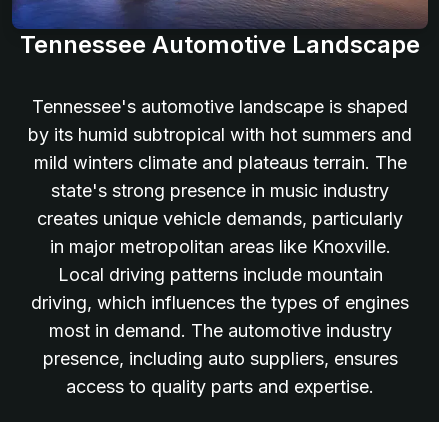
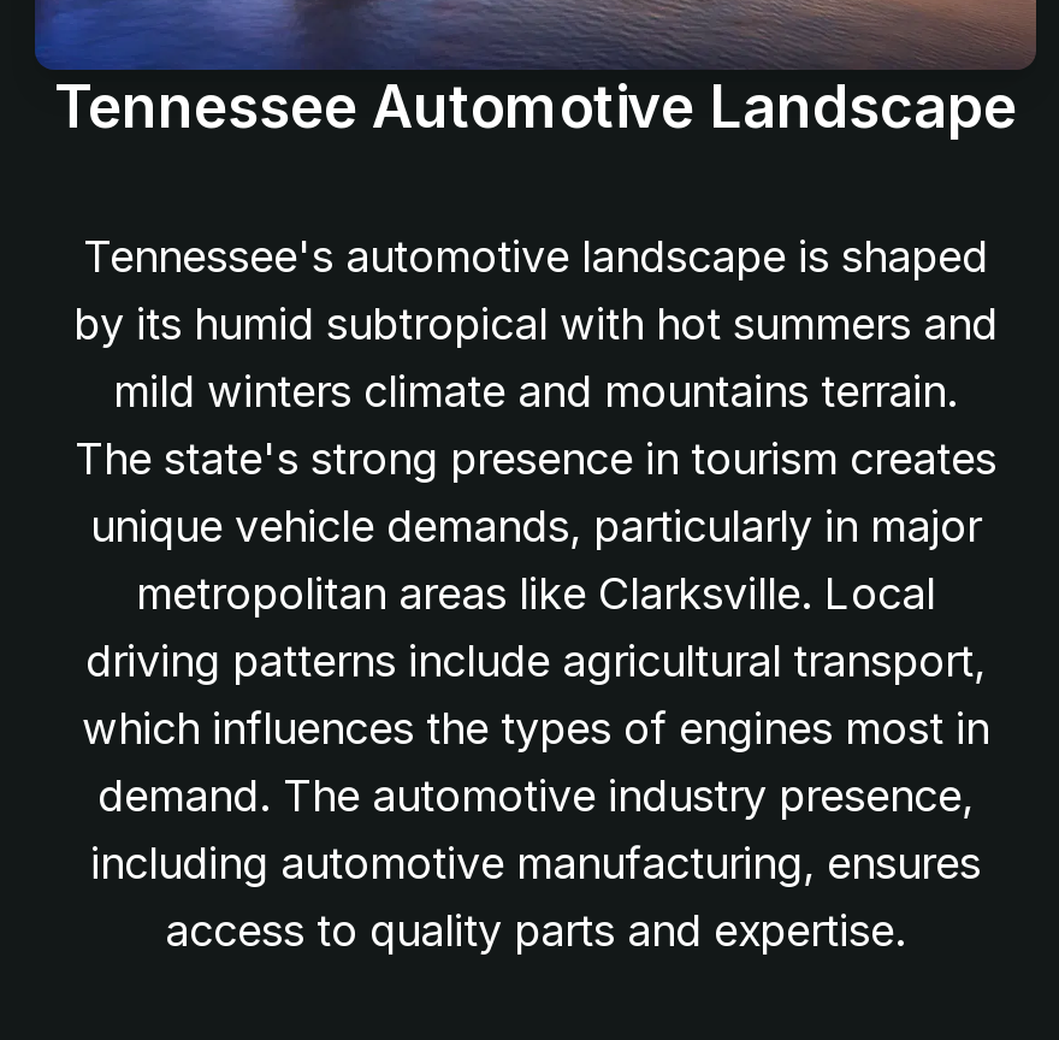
- mild winters climate and plateaus terrain. The
- state's strong presence in music industry
- creates unique vehicle demands, particularly
- in major metropolitan areas like Knoxville.
- Local driving patterns include mountain
- driving, which influences the types of engines
- most in demand. The automotive industry
- presence, including auto suppliers, ensures
+ mild winters climate and mountains terrain.
+ The state's strong presence in tourism creates
+ unique vehicle demands, particularly in major
+ metropolitan areas like Clarksville. Local
+ driving patterns include agricultural transport,
+ which influences the types of engines most in
+ demand. The automotive industry presence,
+ including automotive manufacturing, ensures
